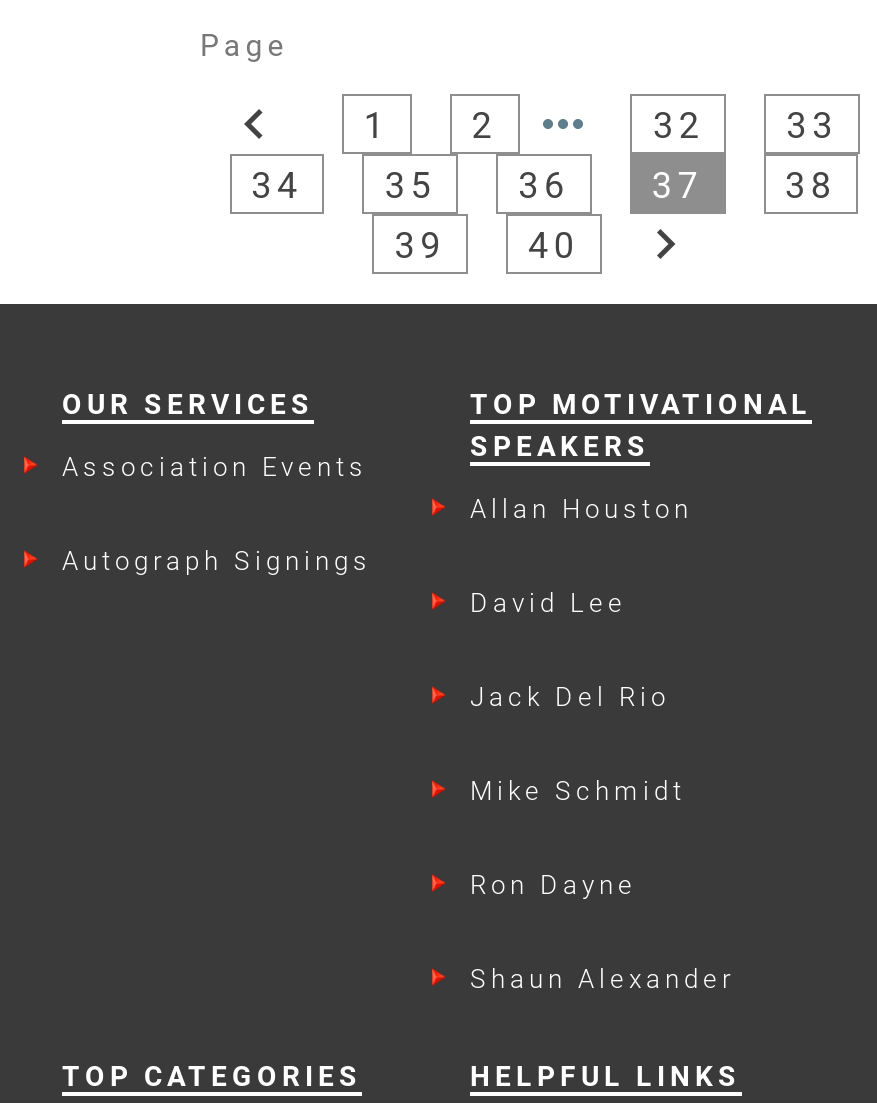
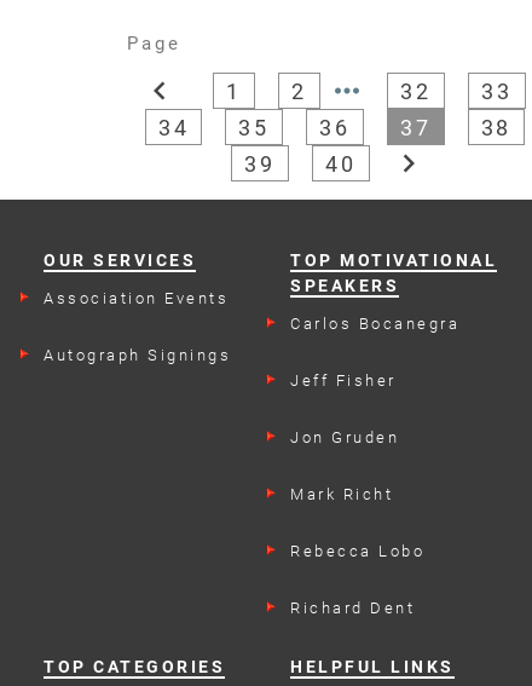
- Allan Houston
+ Carlos Bocanegra

- David Lee
+ Jeff Fisher

- Jack Del Rio
+ Jon Gruden

- Mike Schmidt
+ Mark Richt

- Ron Dayne
+ Rebecca Lobo

- Shaun Alexander
+ Richard Dent
